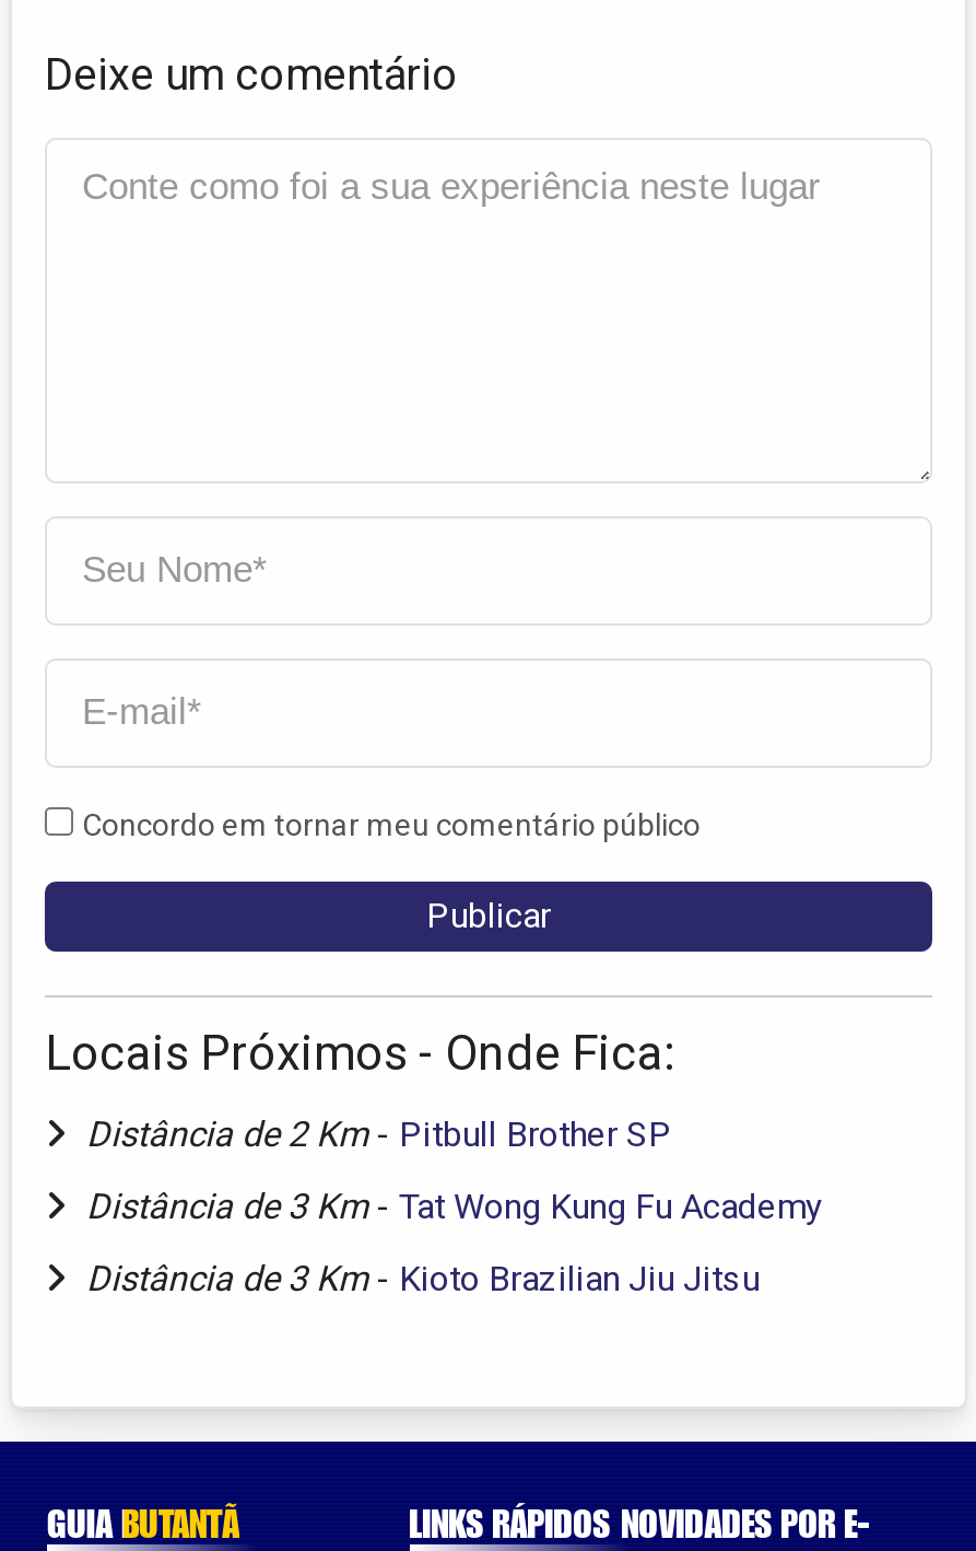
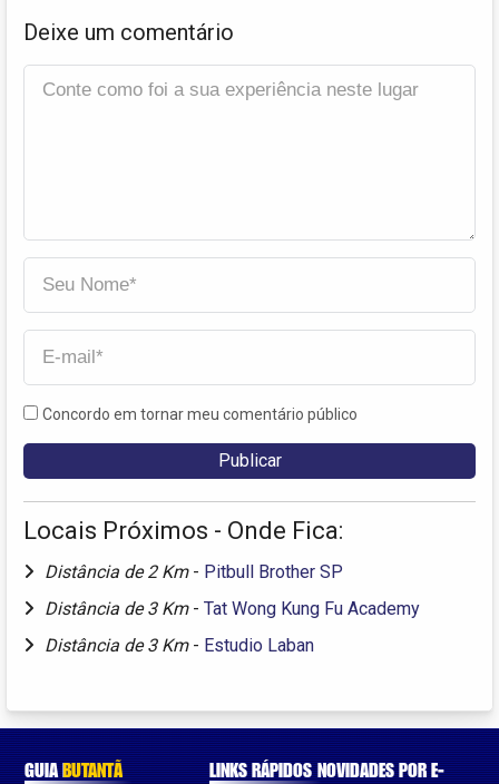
- Distância de 3 Km - Kioto Brazilian Jiu Jitsu
+ Distância de 3 Km - Estudio Laban
